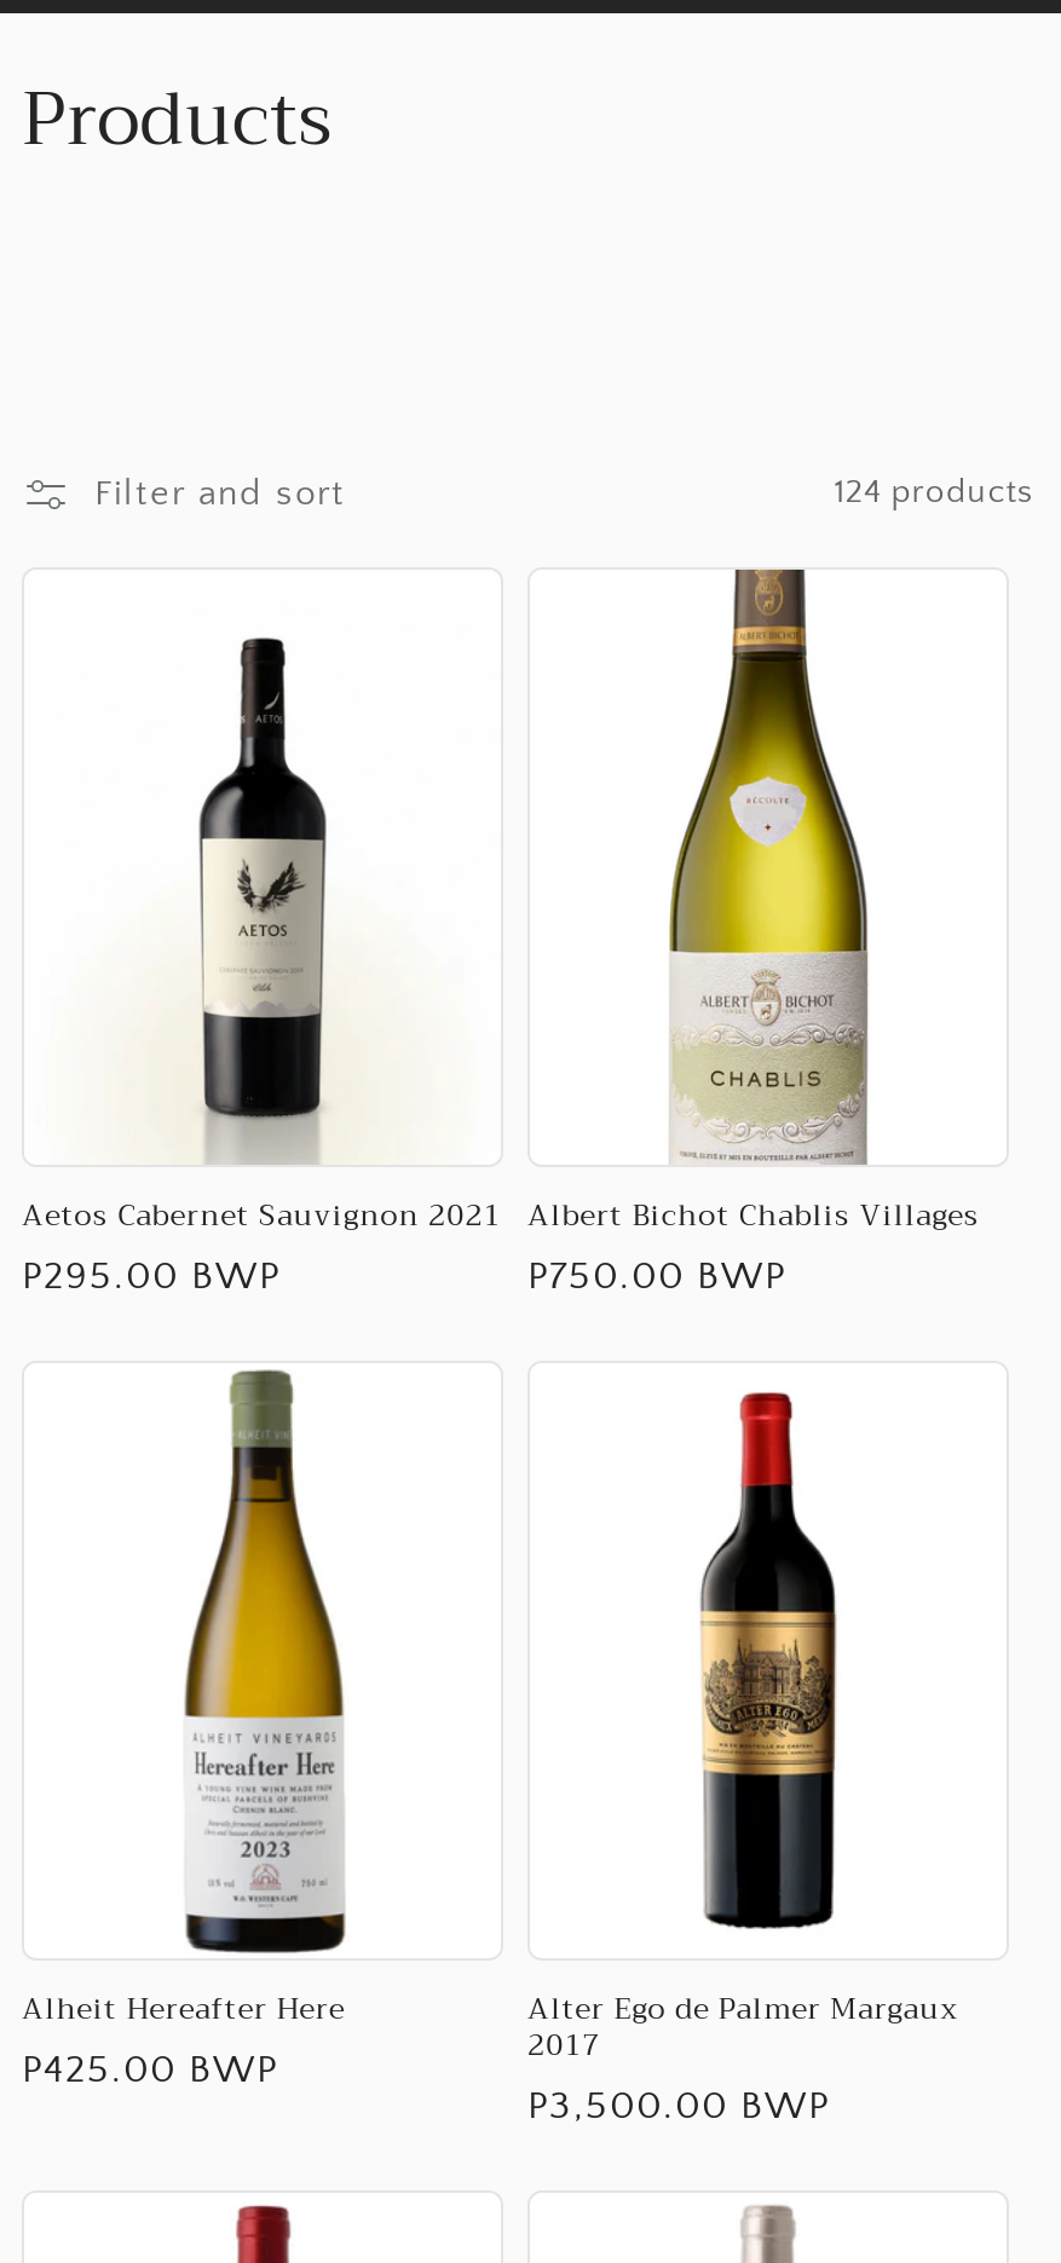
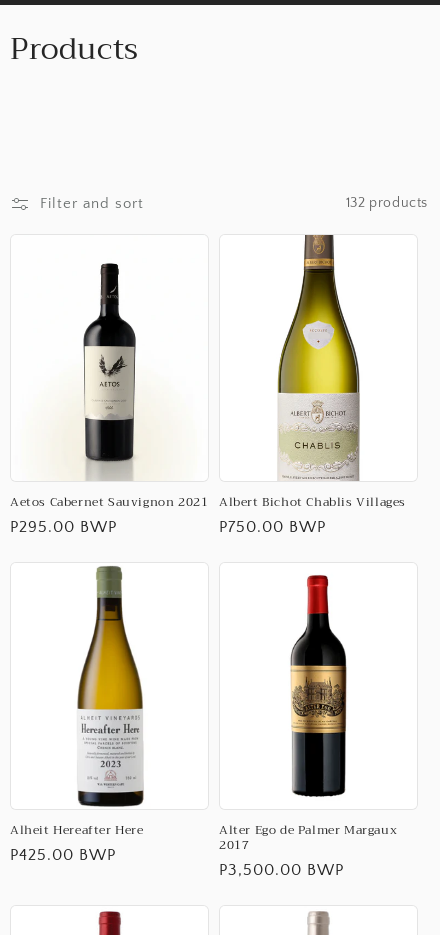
- 124 products
+ 132 products
